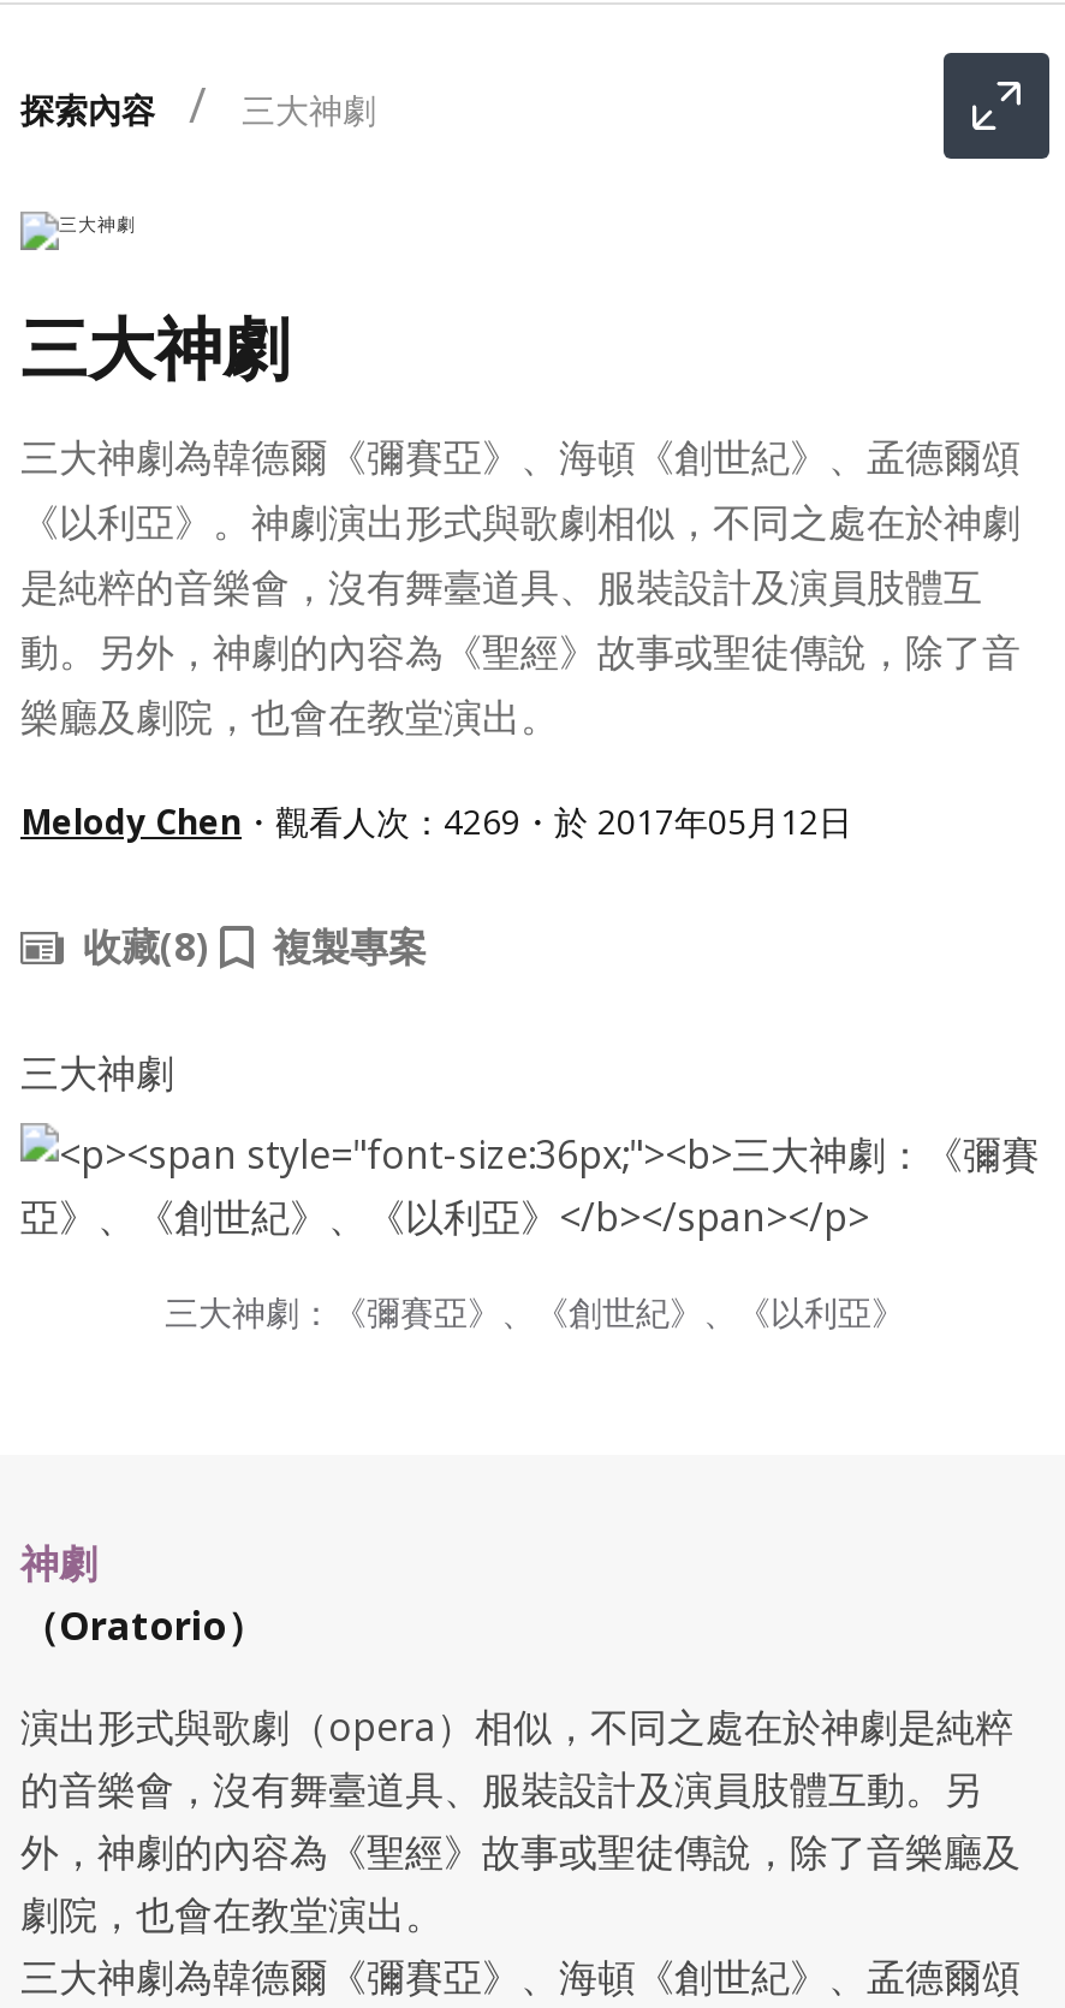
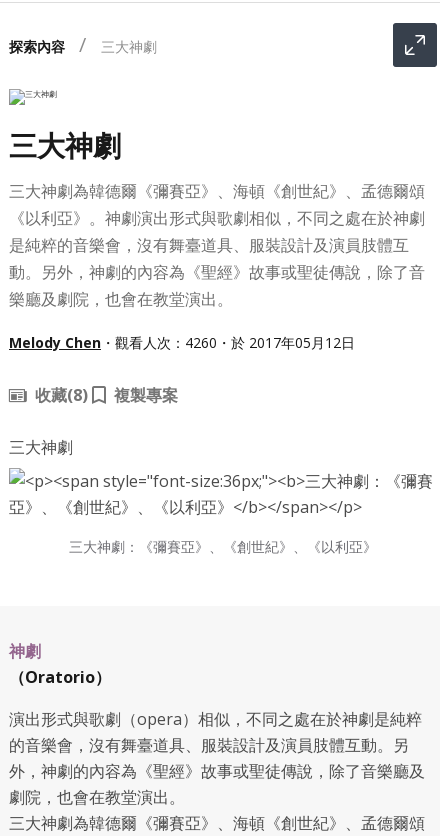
- Melody Chen・觀看人次：4269・於 2017年05月12日
+ Melody Chen・觀看人次：4260・於 2017年05月12日
